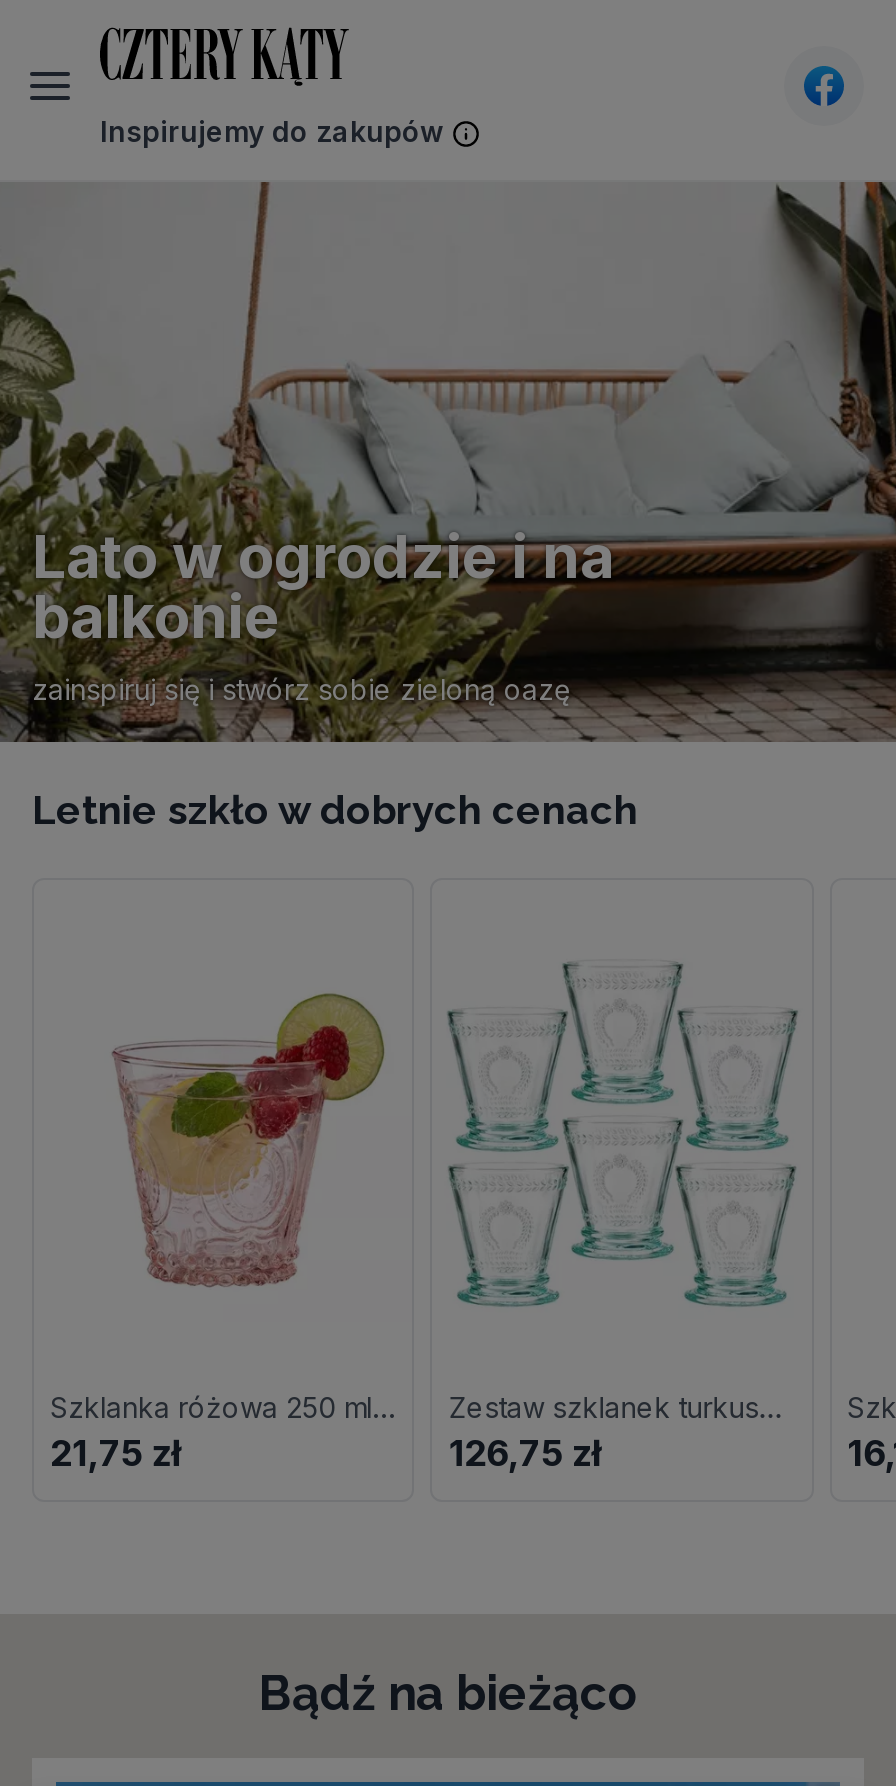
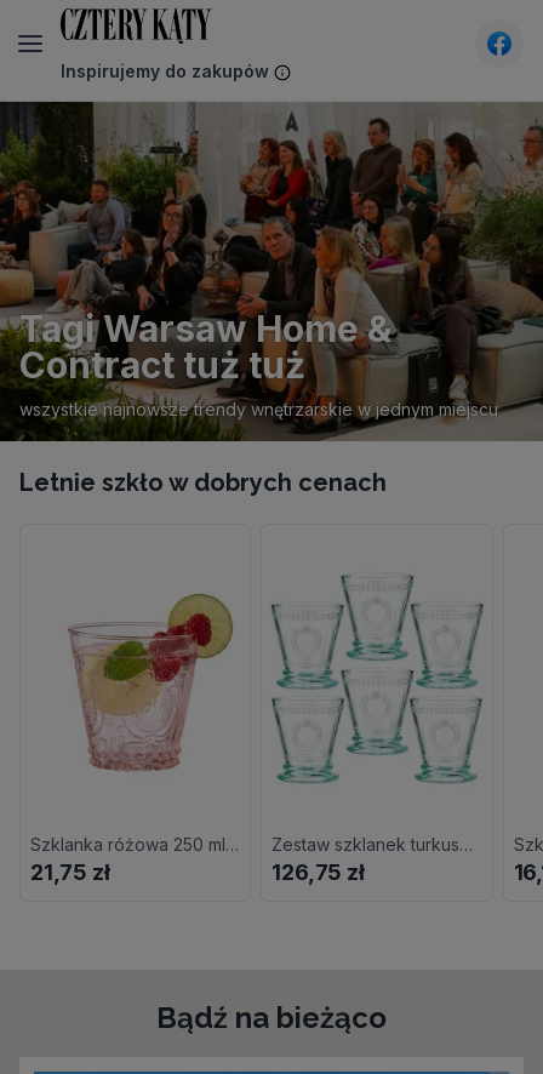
- [image]
- Lato w ogrodzie i na
- balkonie
- zainspiruj się i stwórz sobie zieloną oazę
+ [image]
+ Tagi Warsaw Home &
+ Contract tuż tuż
+ wszystkie najnowsze trendy wnętrzarskie w jednym miejscu
